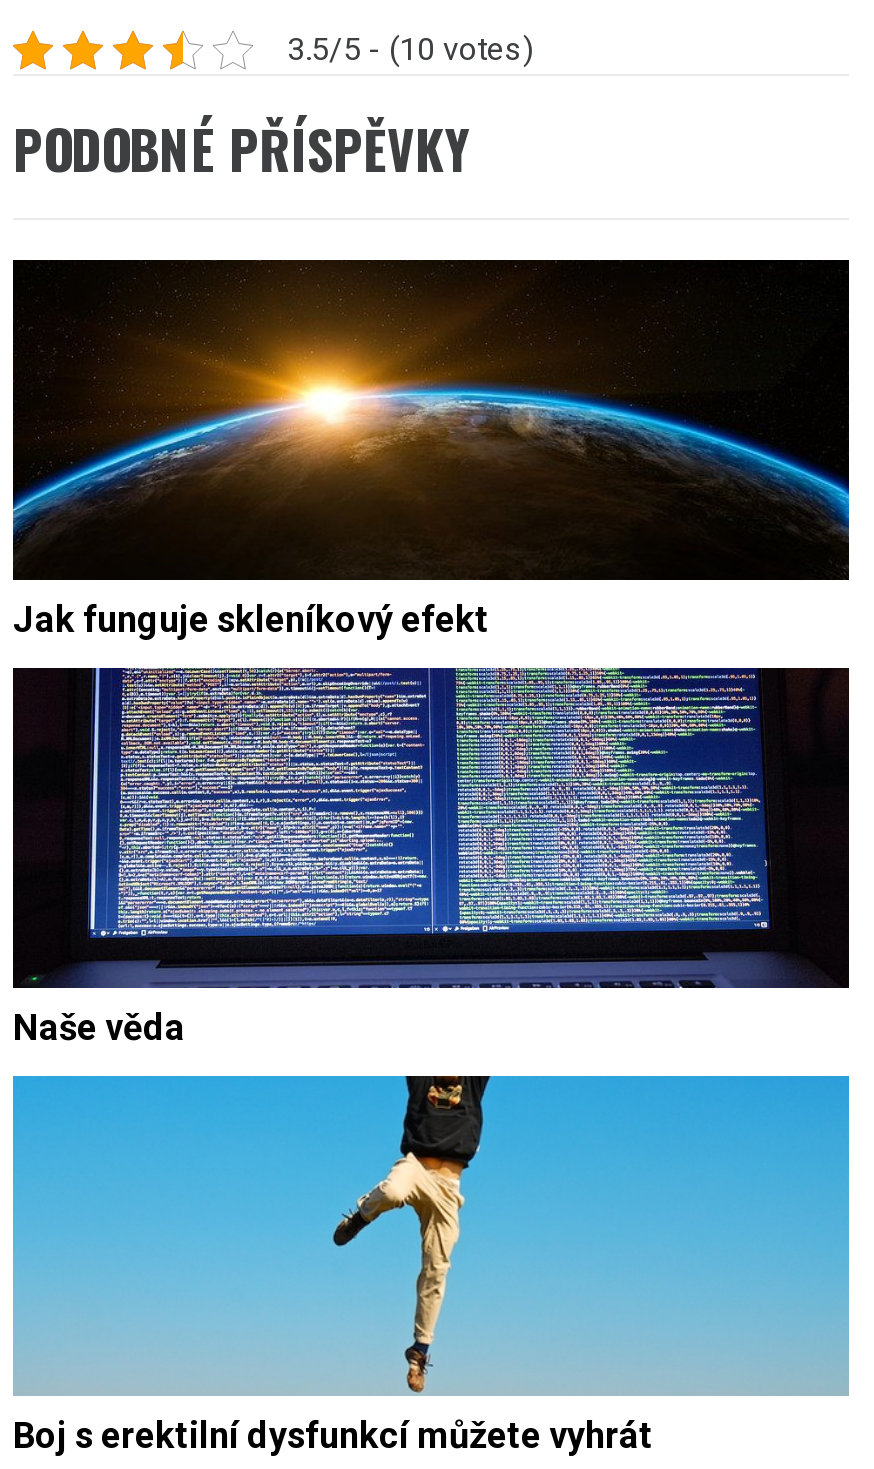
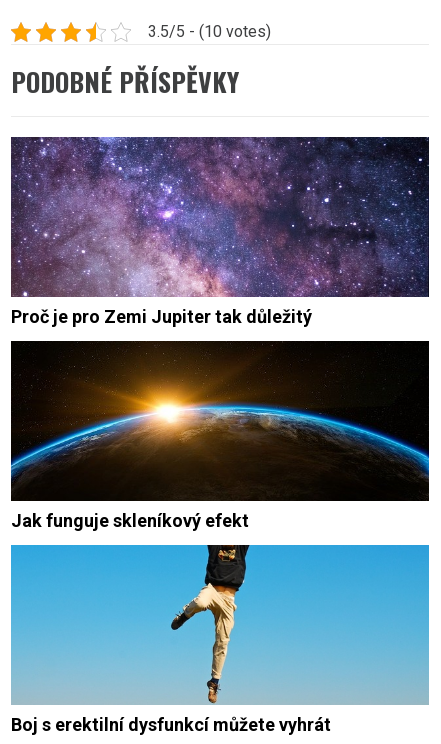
+ [image]
+ Proč je pro Zemi Jupiter tak důležitý

moved down: [image] | Jak funguje skleníkový efekt

- [image]
- Naše věda
